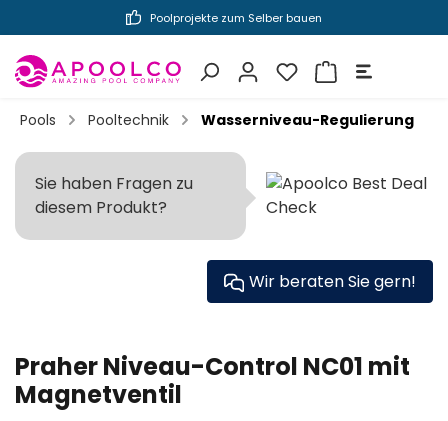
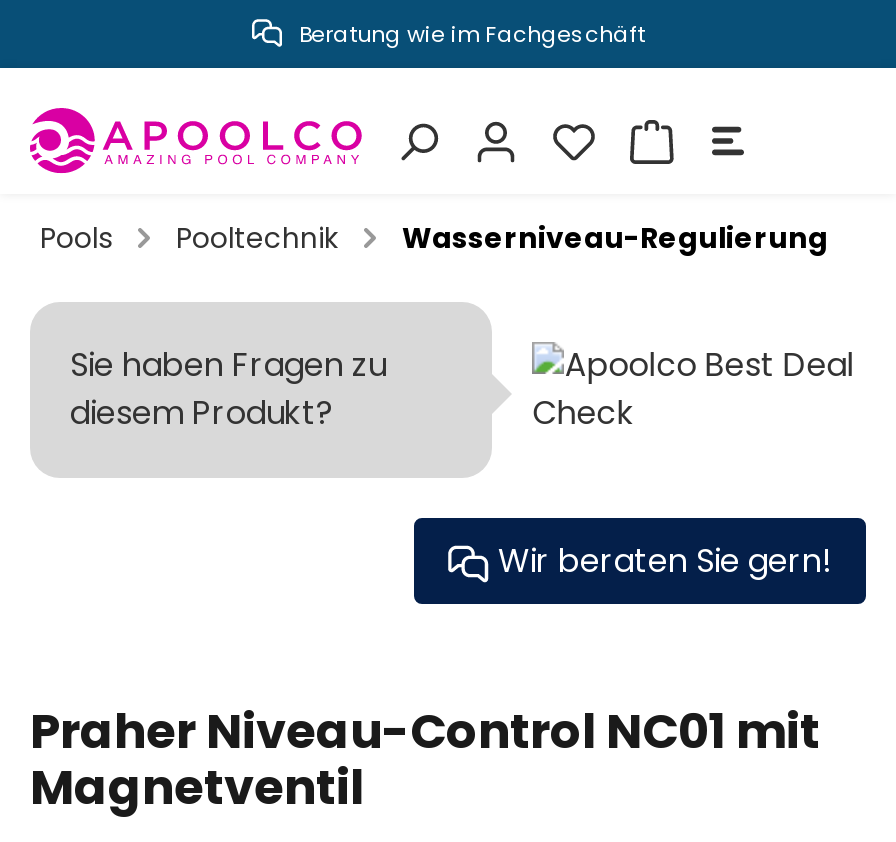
- Poolprojekte zum Selber bauen
+ Beratung wie im Fachgeschäft
